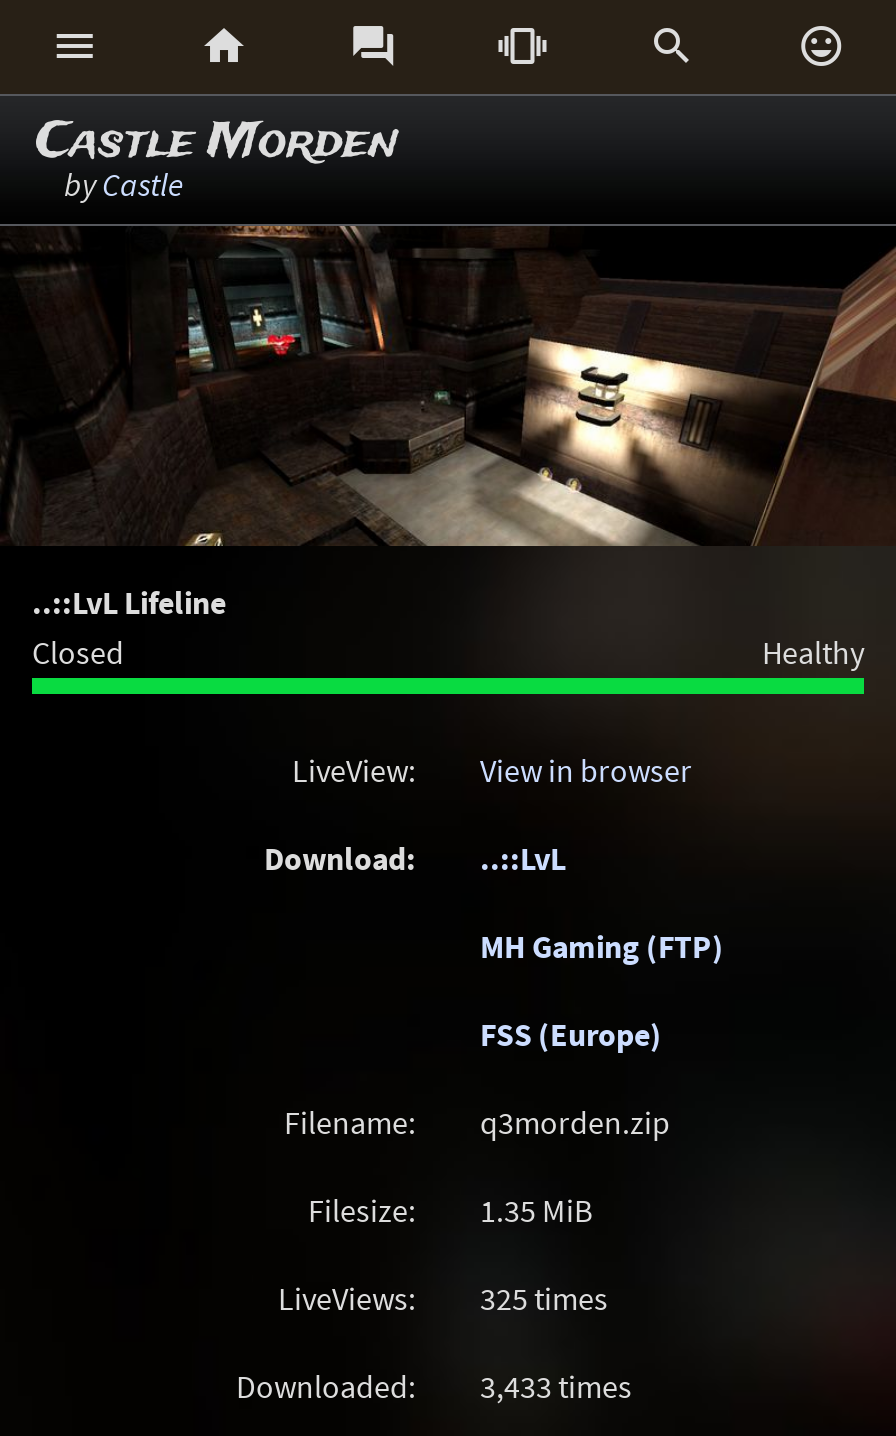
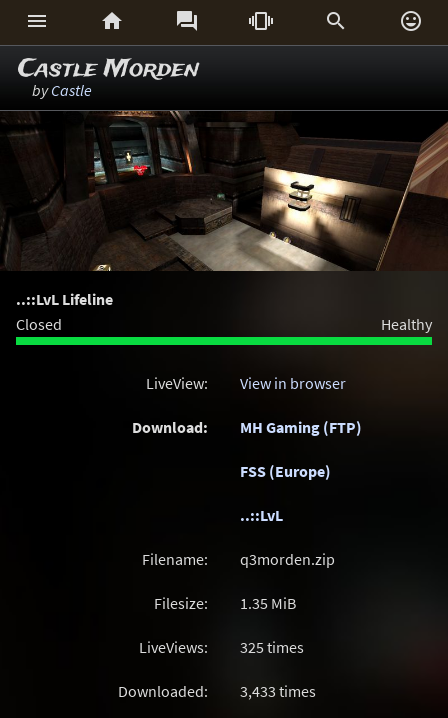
moved down: ..::LvL

moved up: MH Gaming (FTP) | FSS (Europe)
